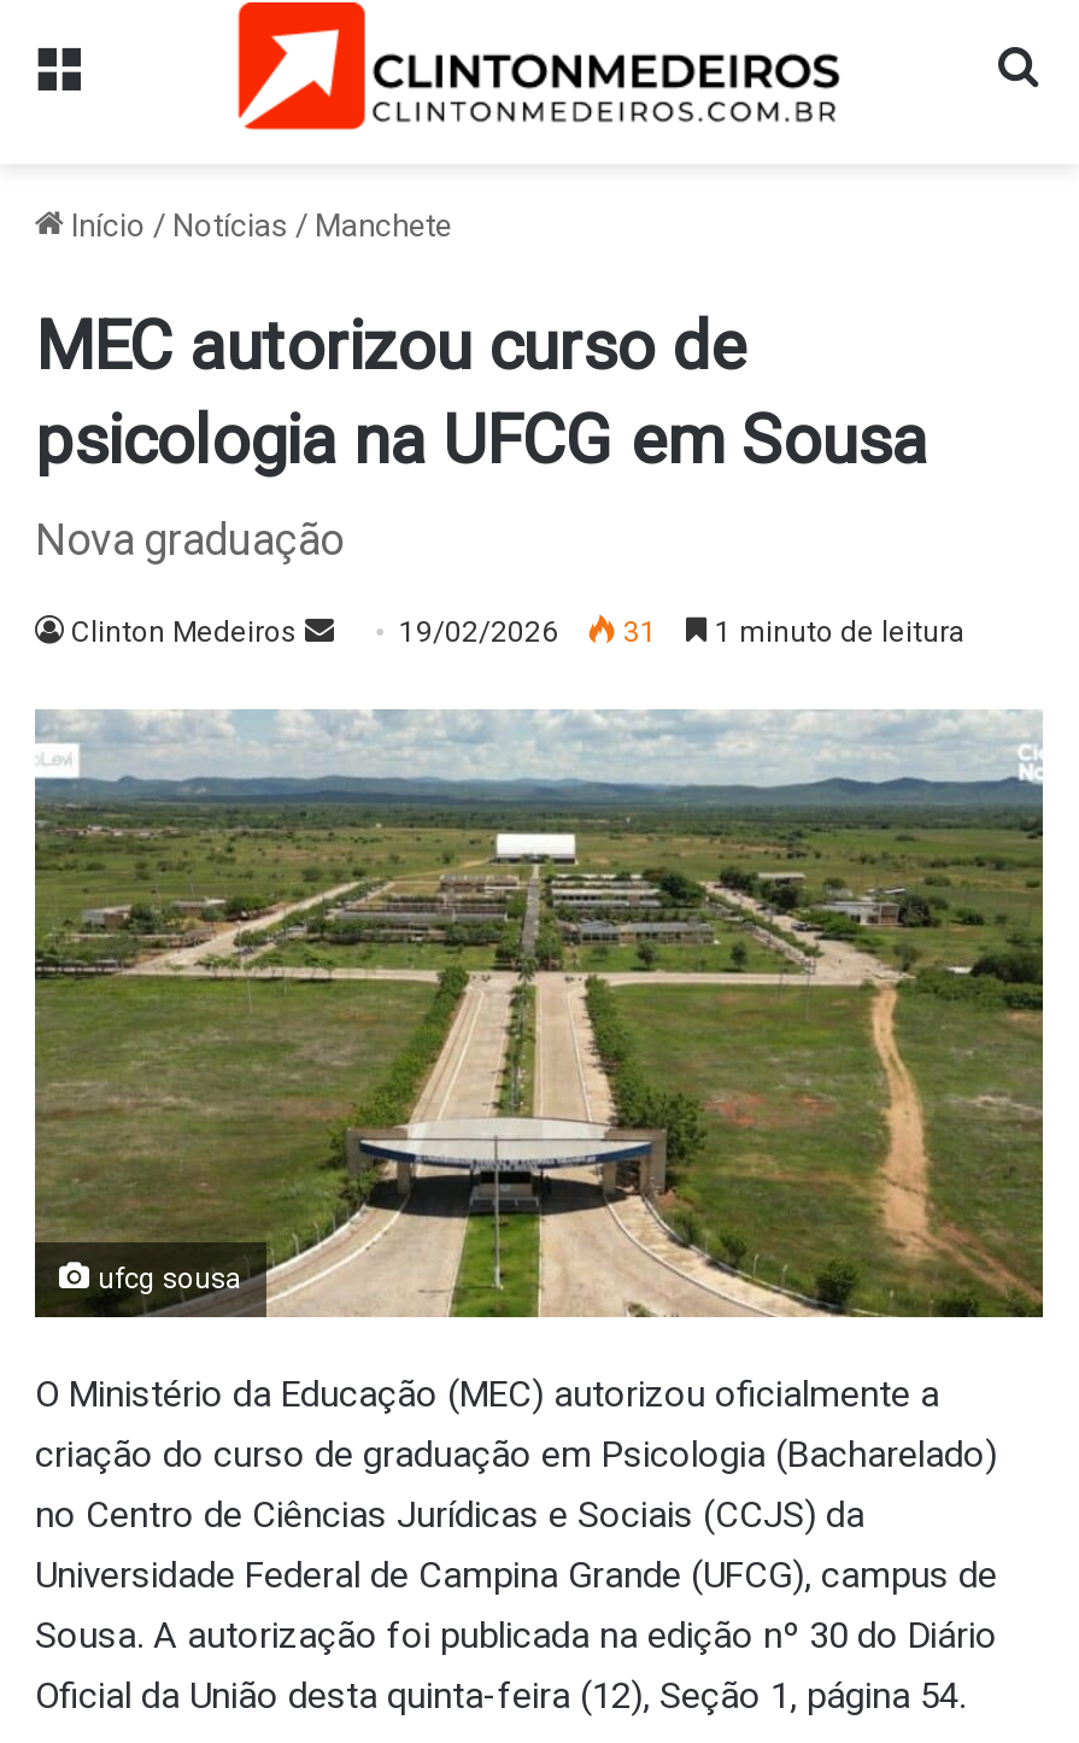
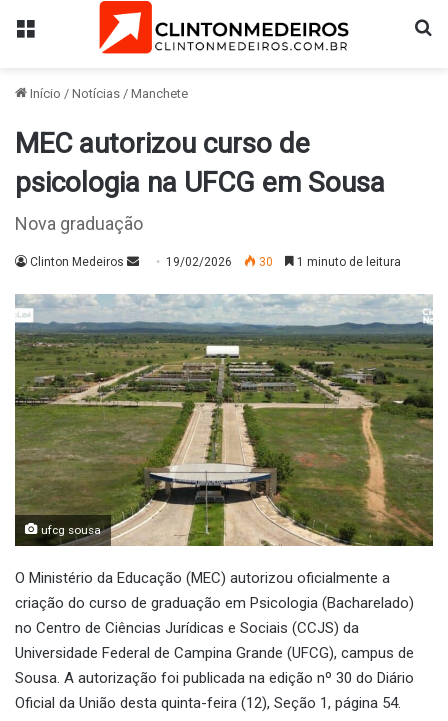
- 31
+ 30
